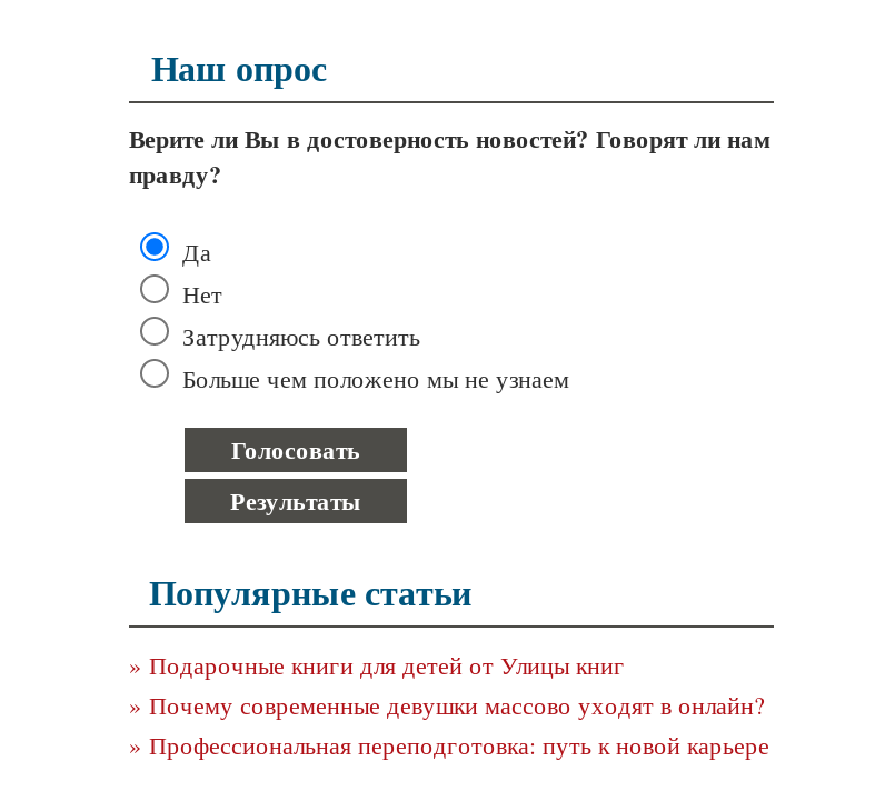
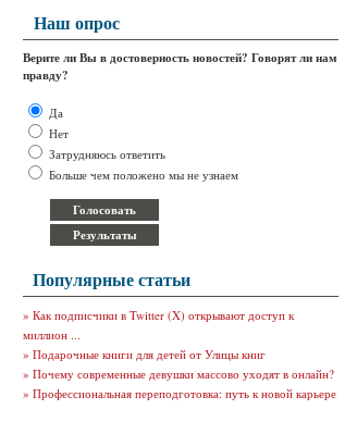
+ » Как подписчики в Twitter (X) открывают доступ к
+ миллион ...
